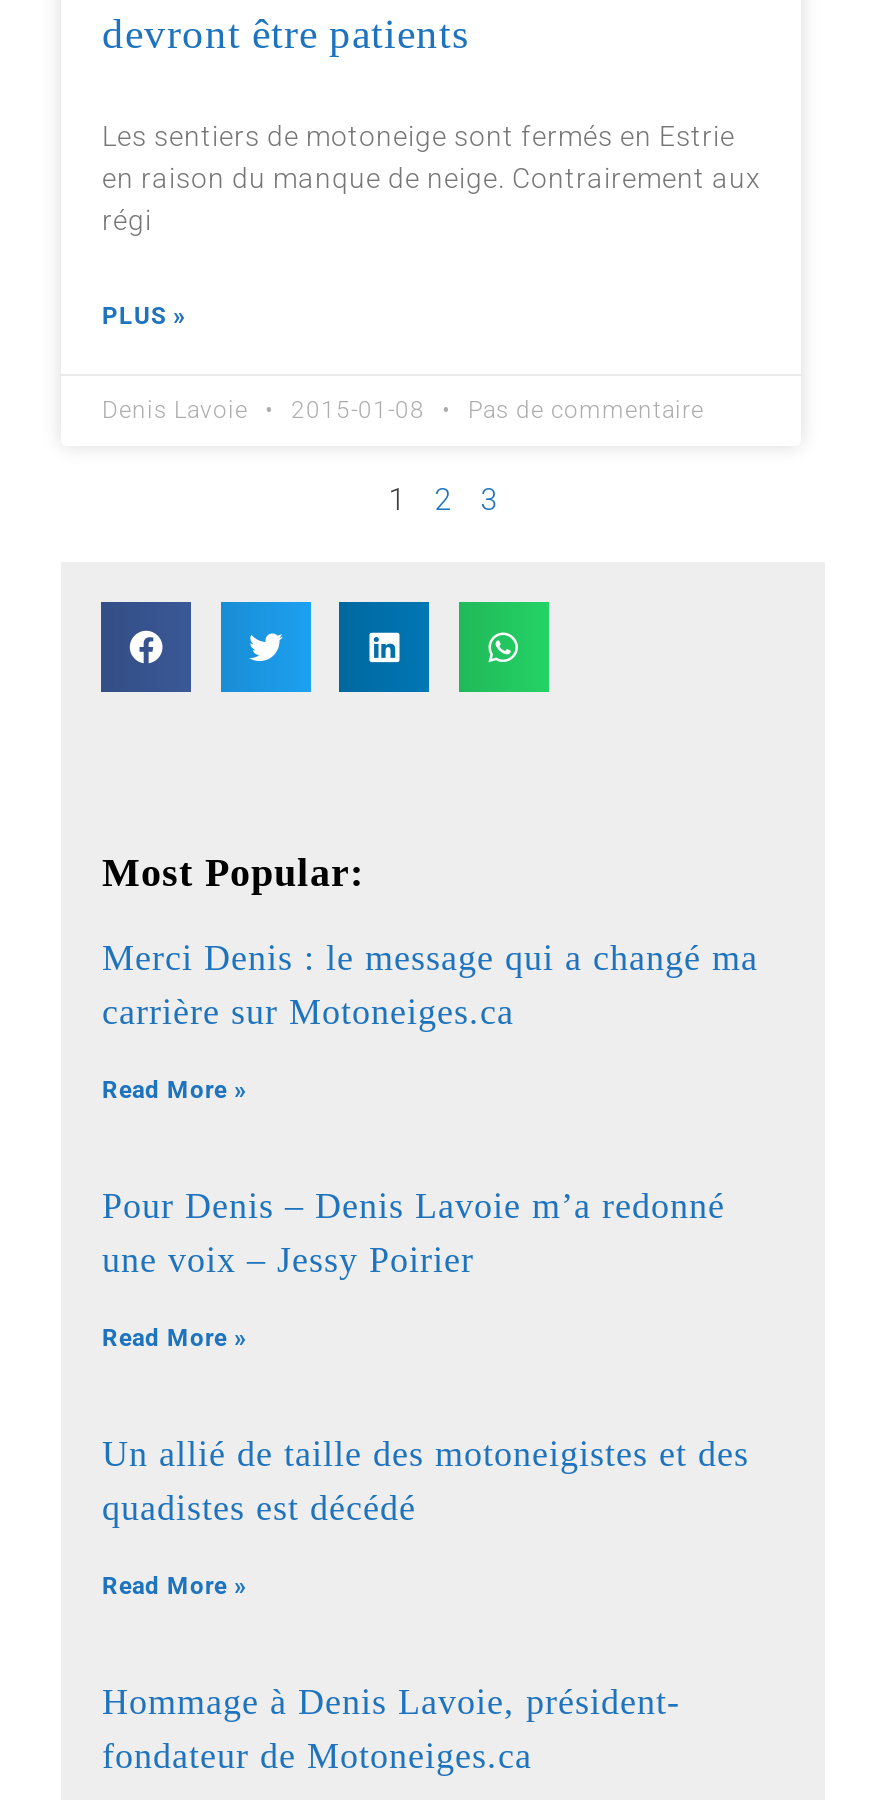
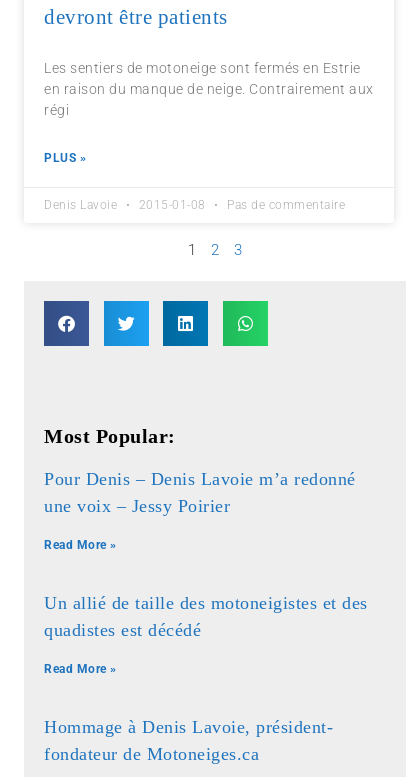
- Merci Denis : le message qui a changé ma
- carrière sur Motoneiges.ca
- Read More »
